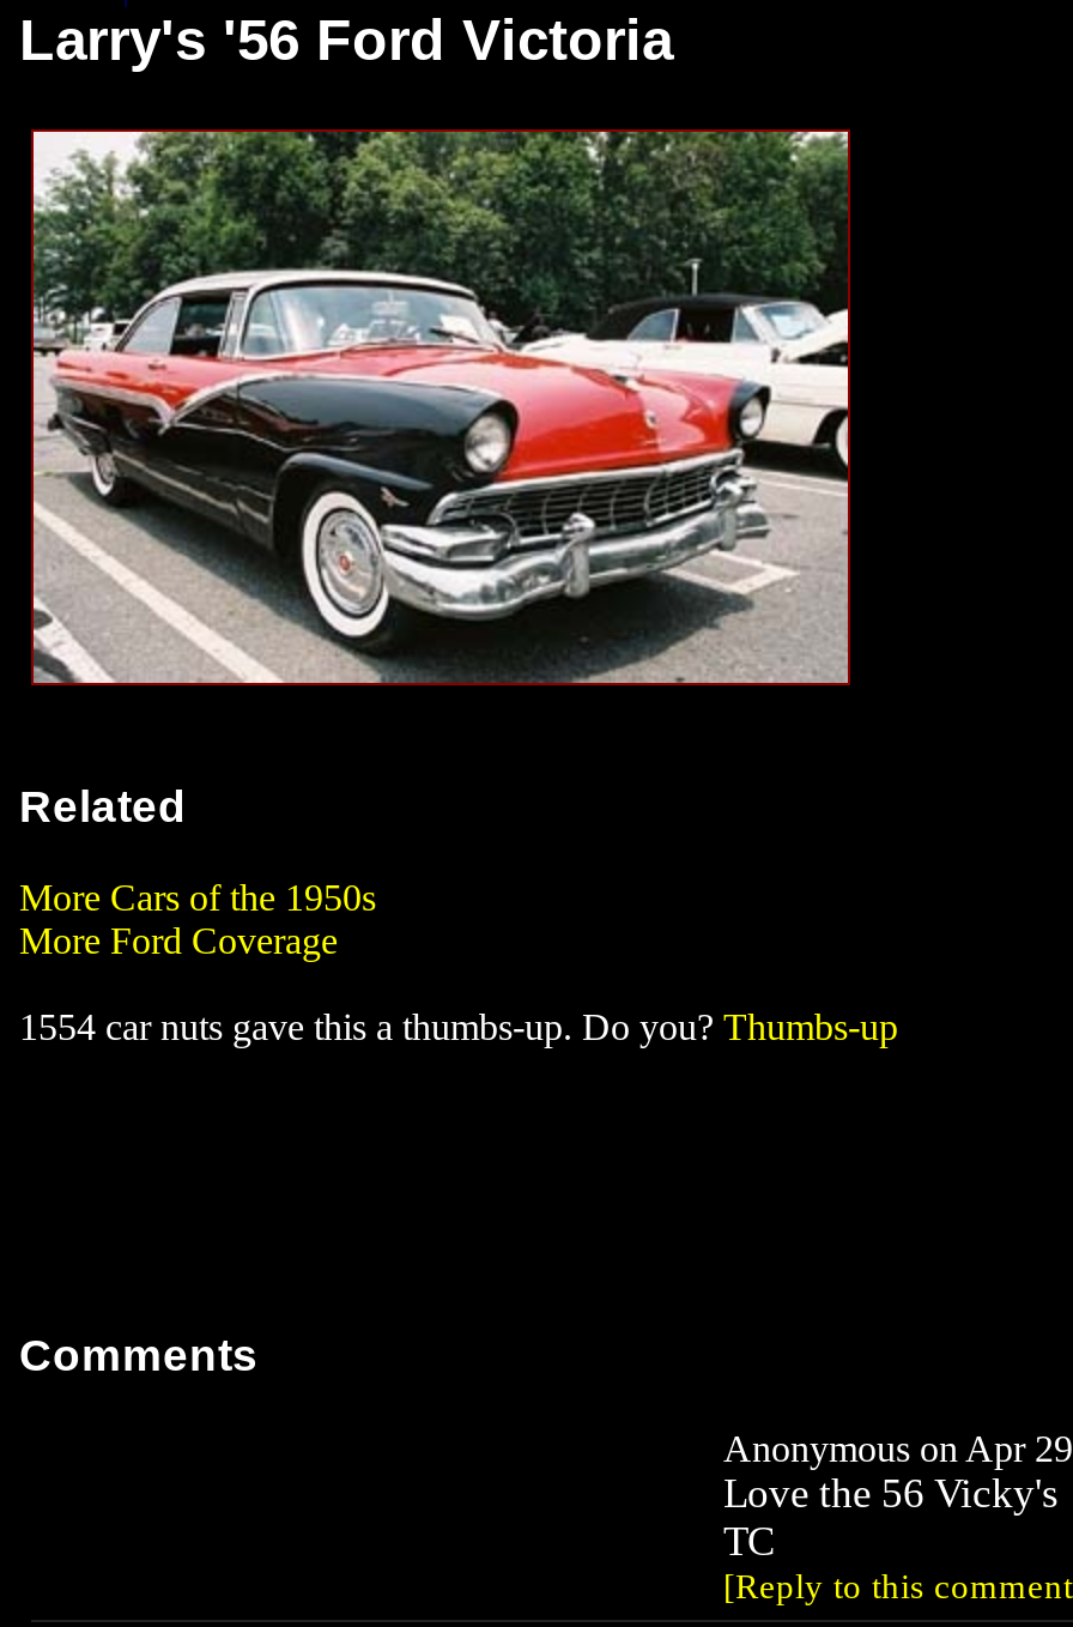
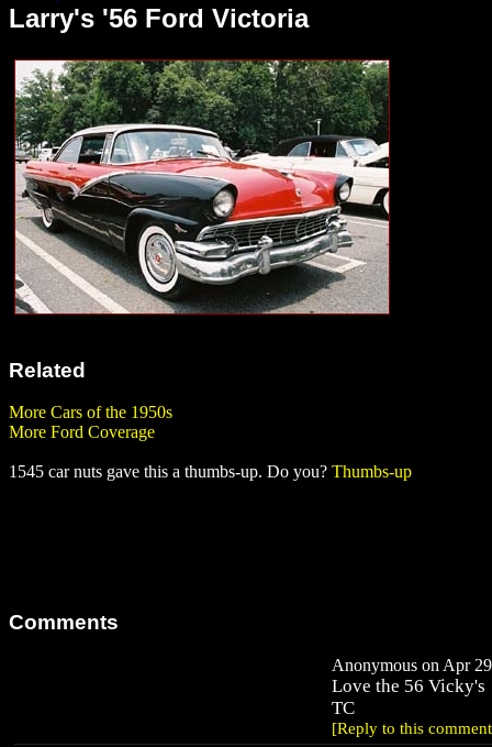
- 1554 car nuts gave this a thumbs-up. Do you? Thumbs-up
+ 1545 car nuts gave this a thumbs-up. Do you? Thumbs-up
